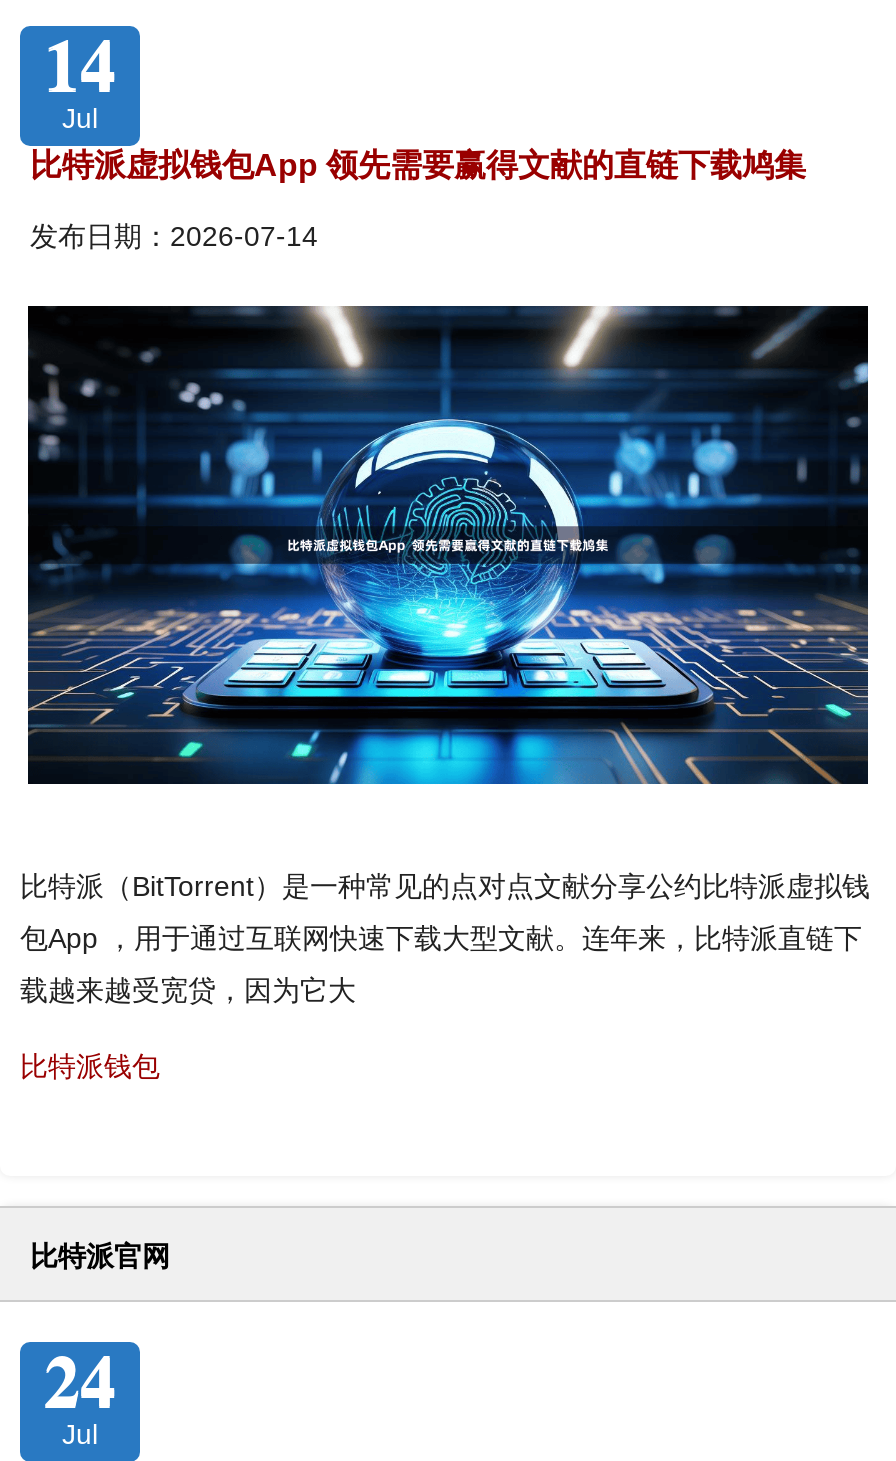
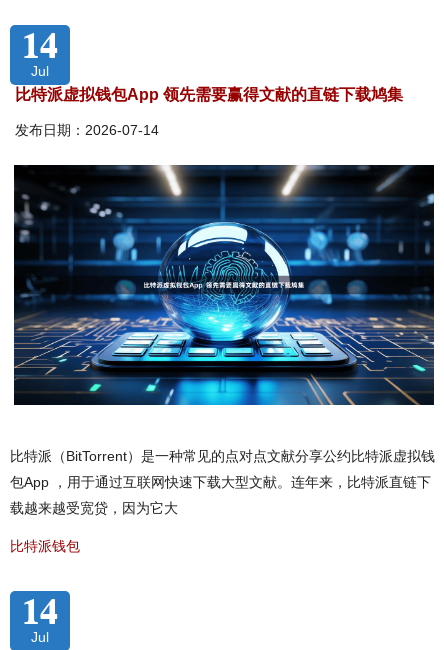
- 比特派官网
- 24
+ 14
